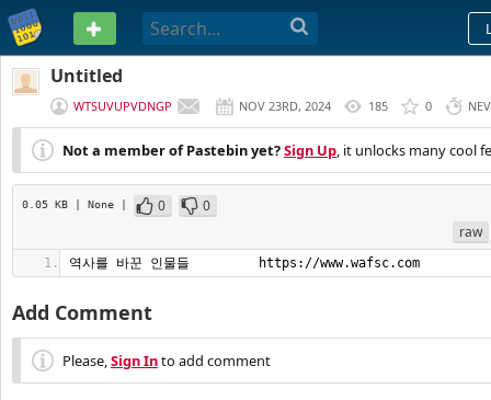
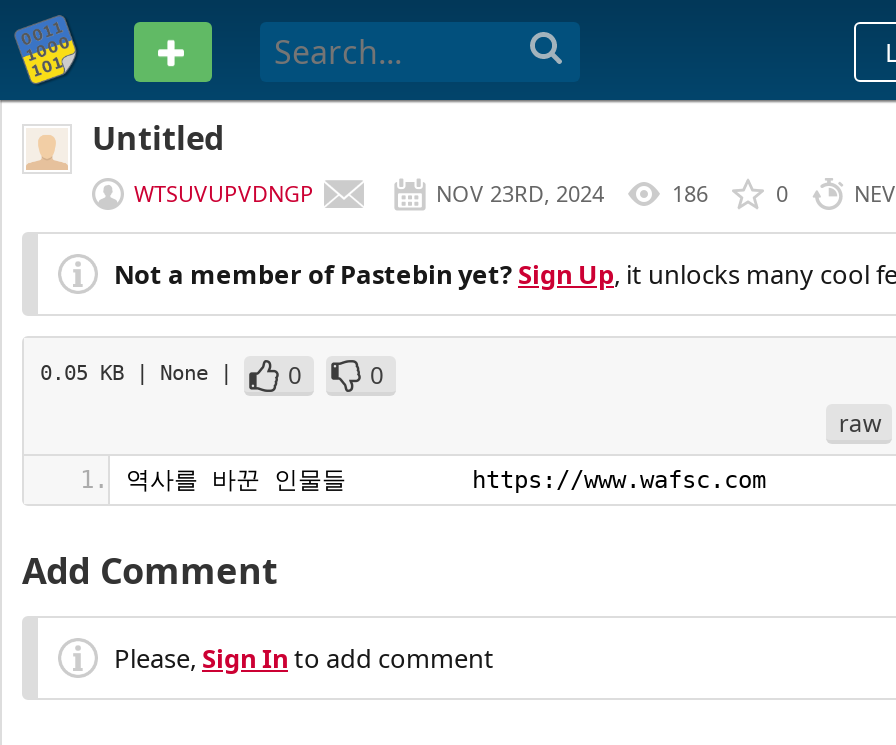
- 185
+ 186
